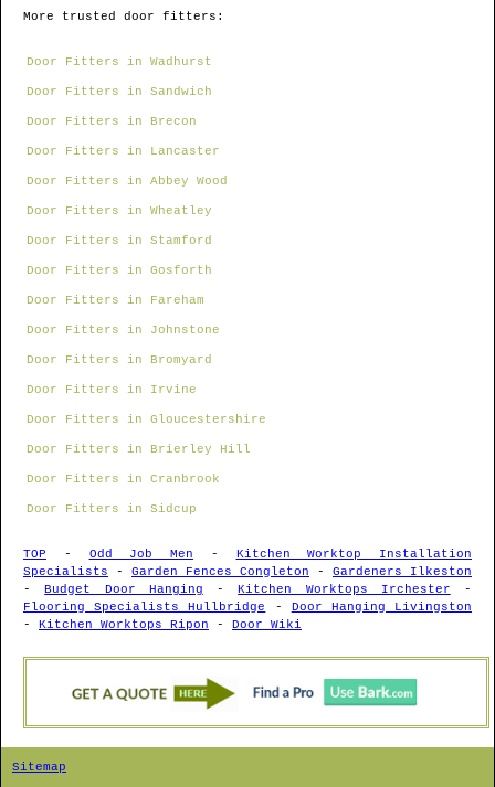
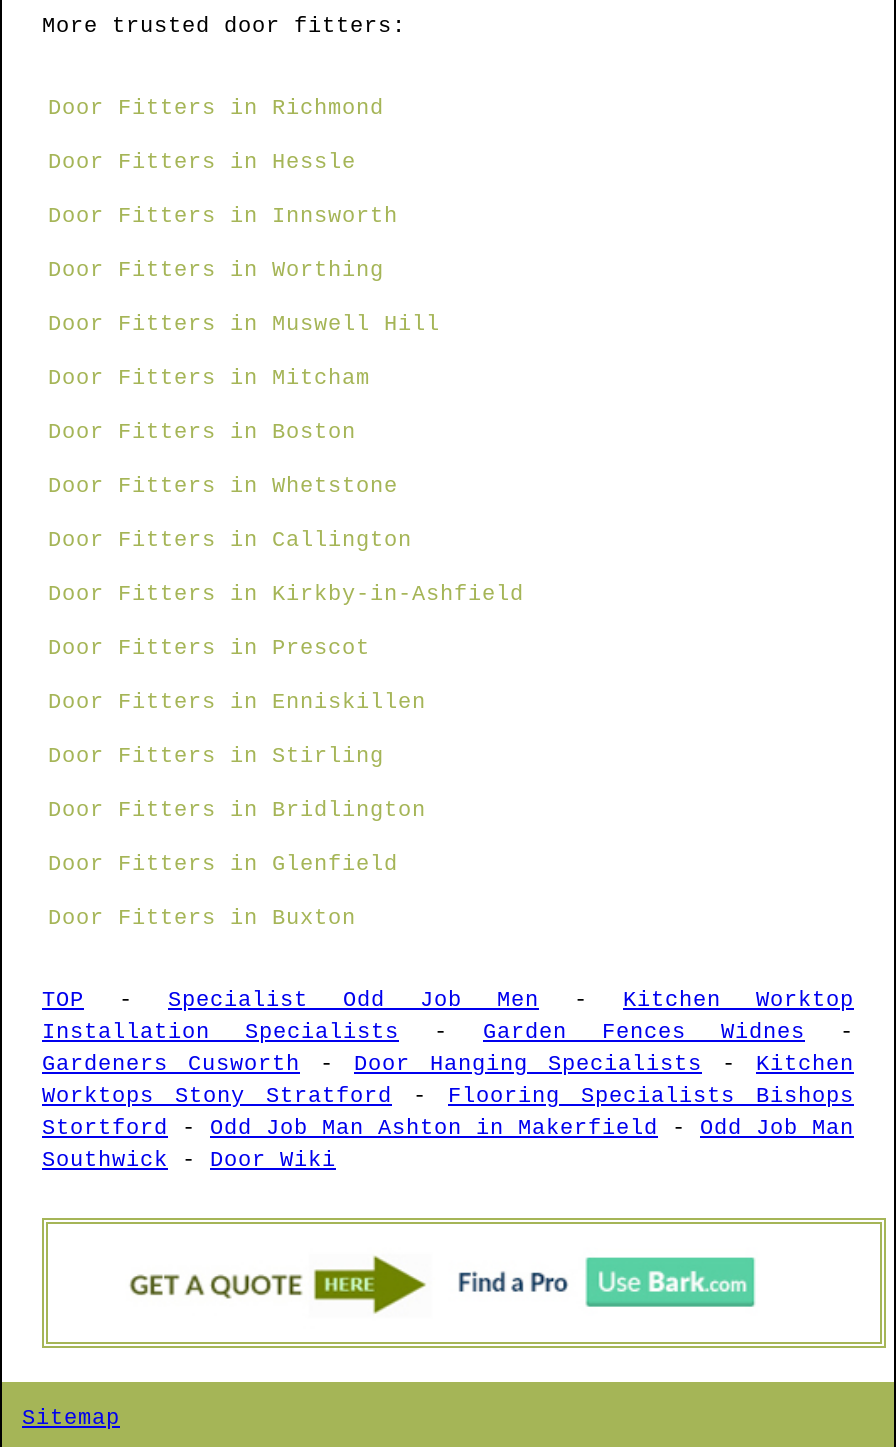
- Door Fitters in Wadhurst
+ Door Fitters in Richmond

- Door Fitters in Sandwich
+ Door Fitters in Hessle

- Door Fitters in Brecon
+ Door Fitters in Innsworth

- Door Fitters in Lancaster
+ Door Fitters in Worthing

- Door Fitters in Abbey Wood
+ Door Fitters in Muswell Hill

- Door Fitters in Wheatley
+ Door Fitters in Mitcham

- Door Fitters in Stamford
+ Door Fitters in Boston

- Door Fitters in Gosforth
+ Door Fitters in Whetstone

- Door Fitters in Fareham
+ Door Fitters in Callington

- Door Fitters in Johnstone
+ Door Fitters in Kirkby-in-Ashfield

- Door Fitters in Bromyard
+ Door Fitters in Prescot

- Door Fitters in Irvine
+ Door Fitters in Enniskillen

- Door Fitters in Gloucestershire
+ Door Fitters in Stirling

- Door Fitters in Brierley Hill
+ Door Fitters in Bridlington

- Door Fitters in Cranbrook
+ Door Fitters in Glenfield

- Door Fitters in Sidcup
+ Door Fitters in Buxton

- TOP - Odd Job Men - Kitchen Worktop Installation
- Specialists - Garden Fences Congleton - Gardeners Ilkeston
- - Budget Door Hanging - Kitchen Worktops Irchester -
- Flooring Specialists Hullbridge - Door Hanging Livingston
- - Kitchen Worktops Ripon - Door Wiki
+ TOP - Specialist Odd Job Men - Kitchen Worktop
+ Installation Specialists - Garden Fences Widnes -
+ Gardeners Cusworth - Door Hanging Specialists - Kitchen
+ Worktops Stony Stratford - Flooring Specialists Bishops
+ Stortford - Odd Job Man Ashton in Makerfield - Odd Job Man
+ Southwick - Door Wiki
